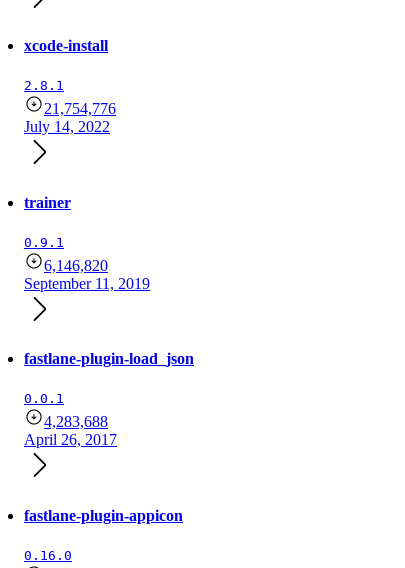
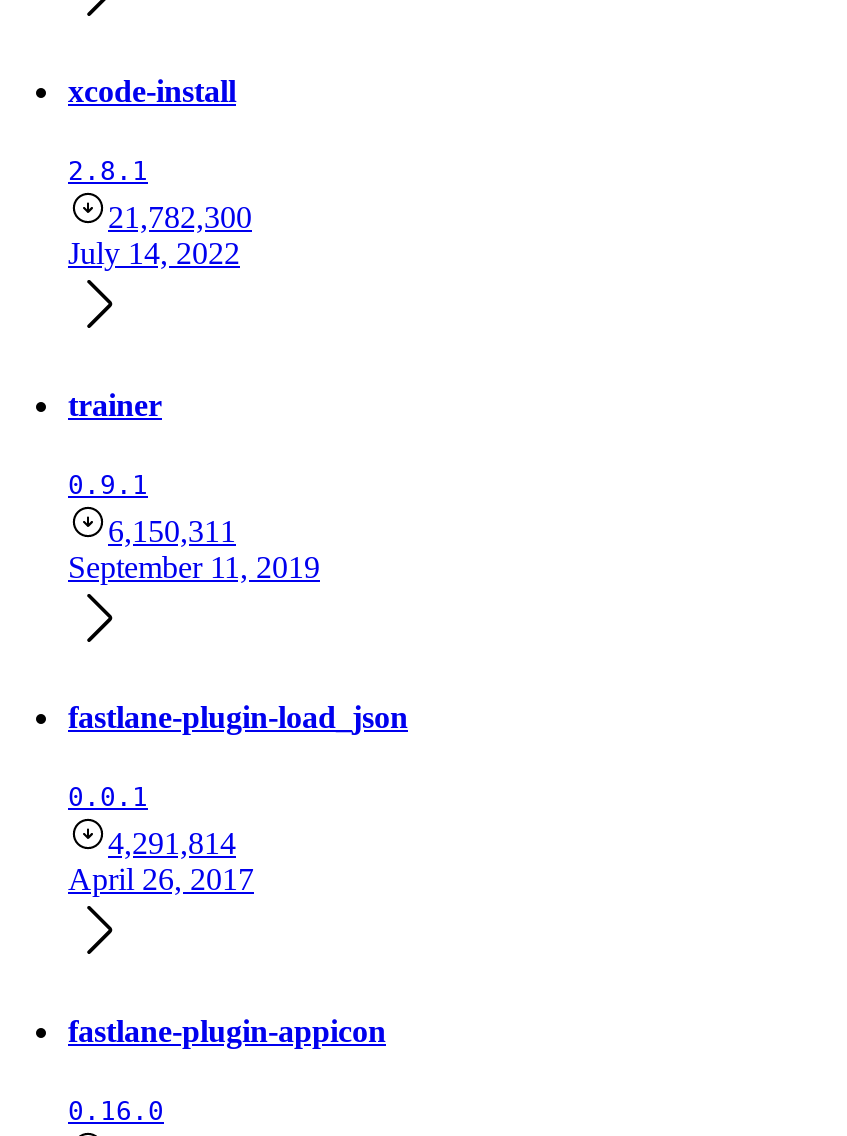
- 21,754,776
+ 21,782,300

- 6,146,820
+ 6,150,311

- 4,283,688
+ 4,291,814
